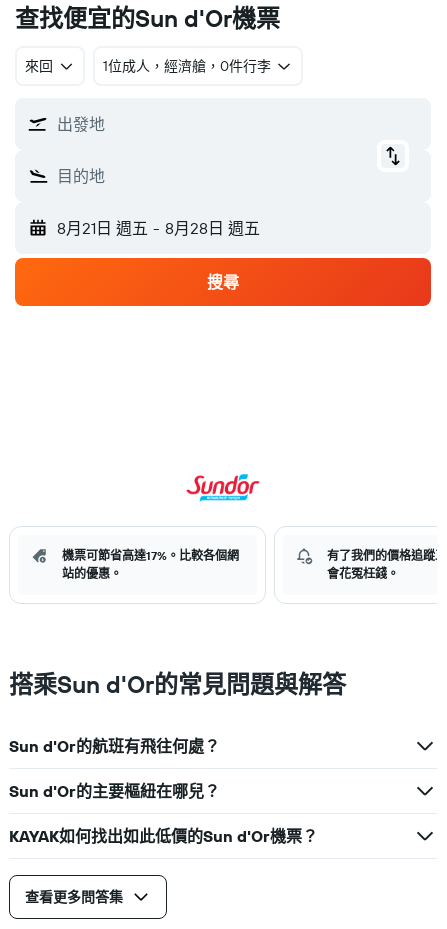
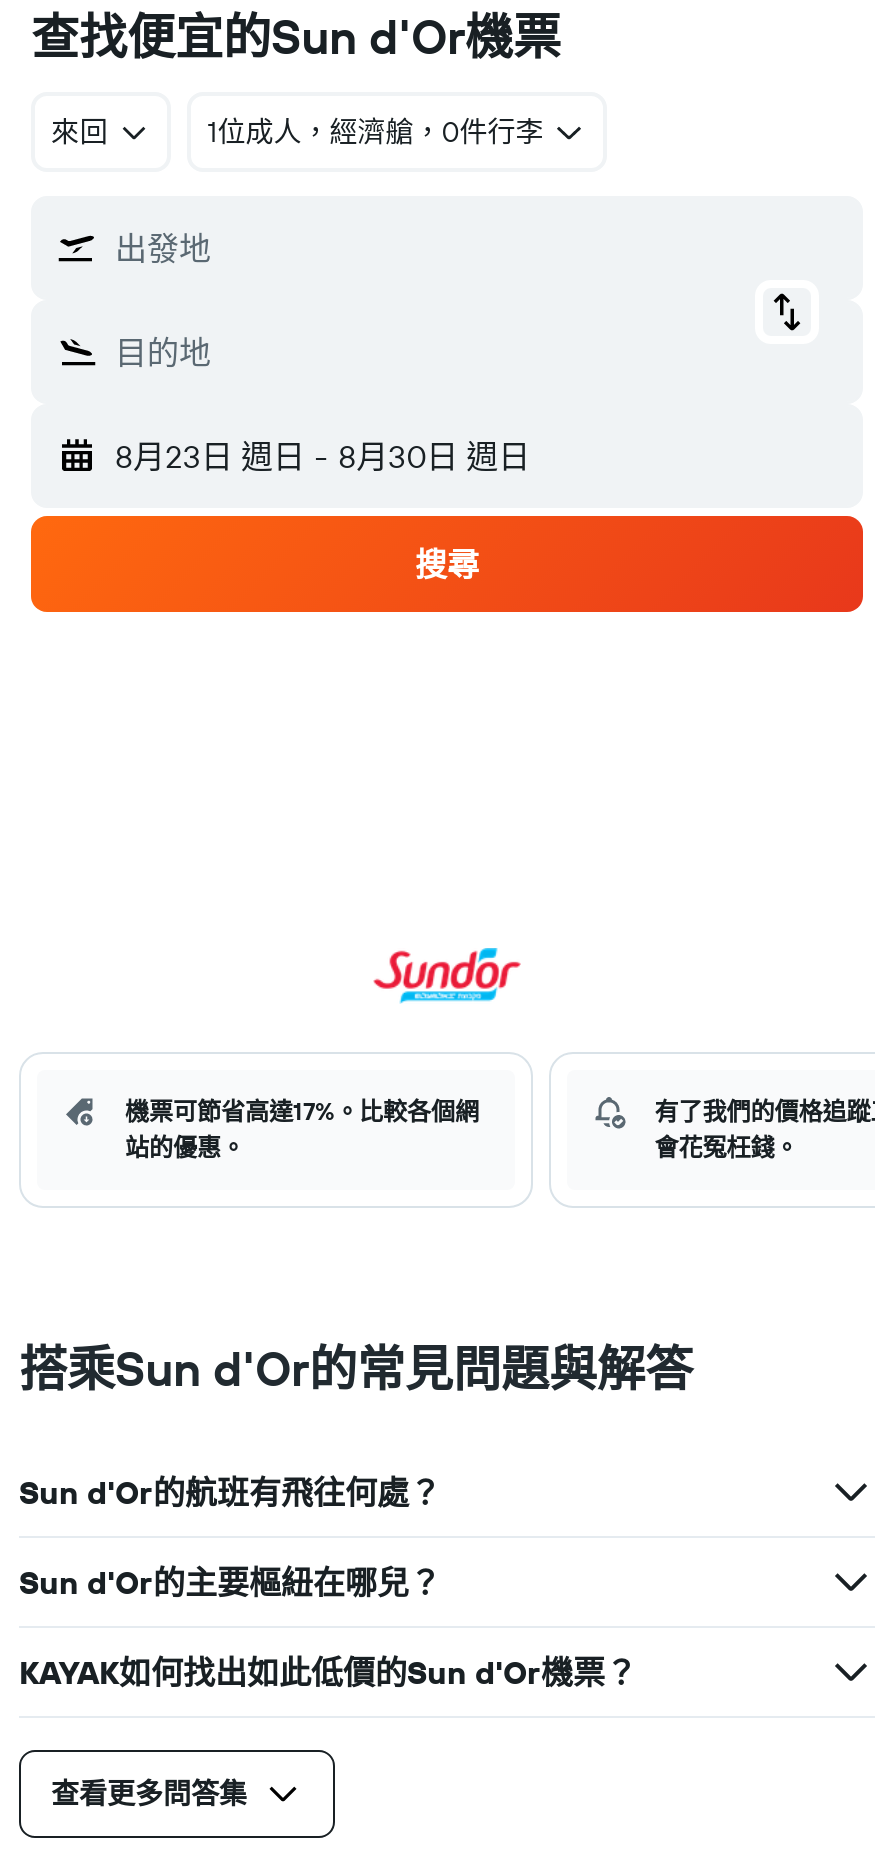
- 8月21日 週五 - 8月28日 週五
+ 8月23日 週日 - 8月30日 週日
